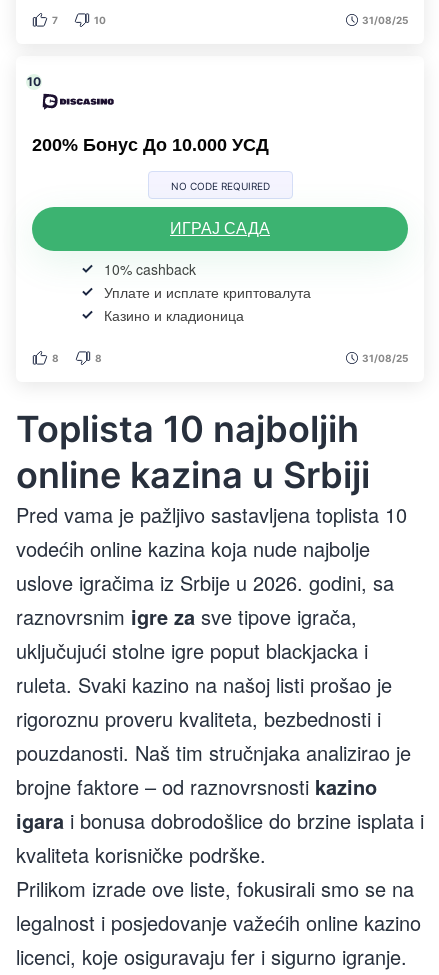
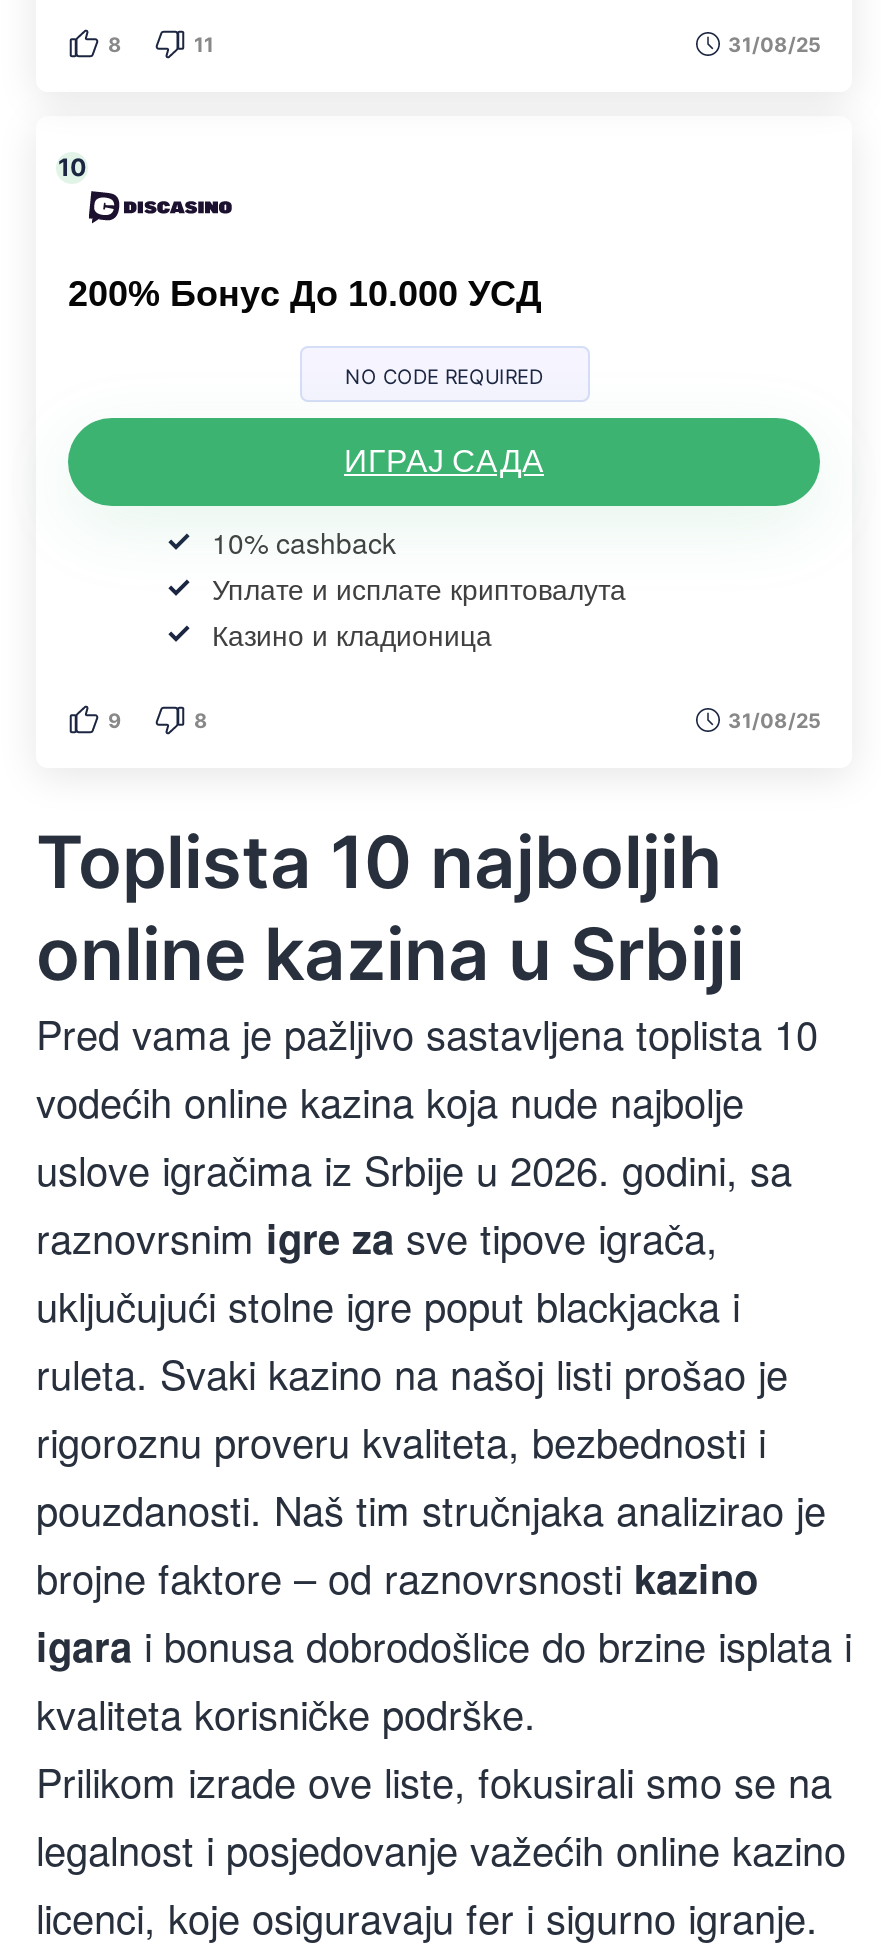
- 7
+ 8

- 10
+ 11

- 8
+ 9
